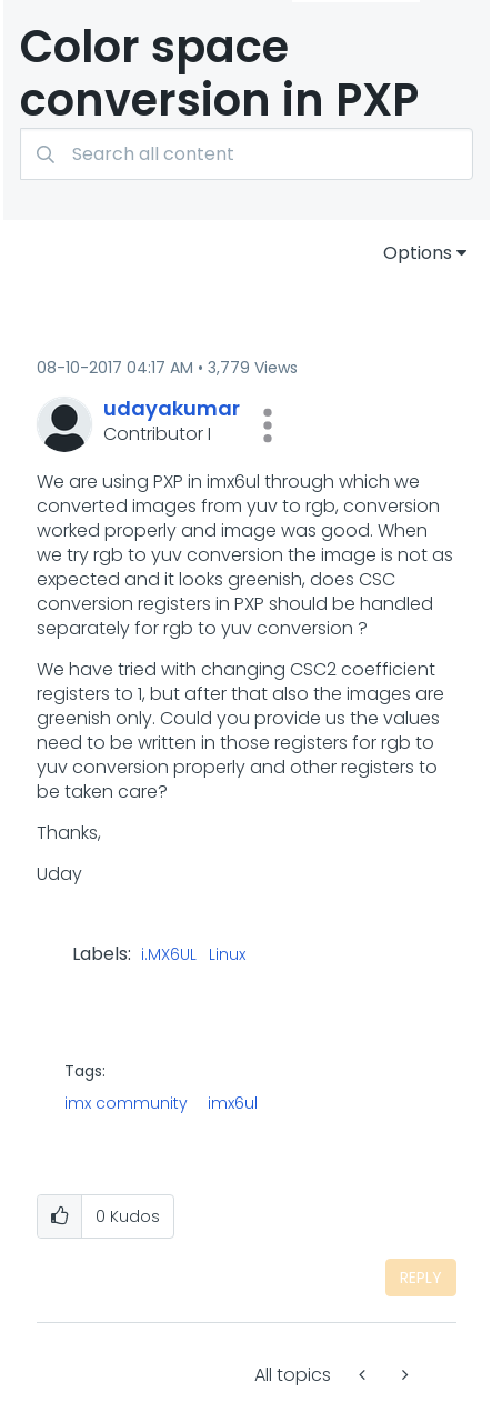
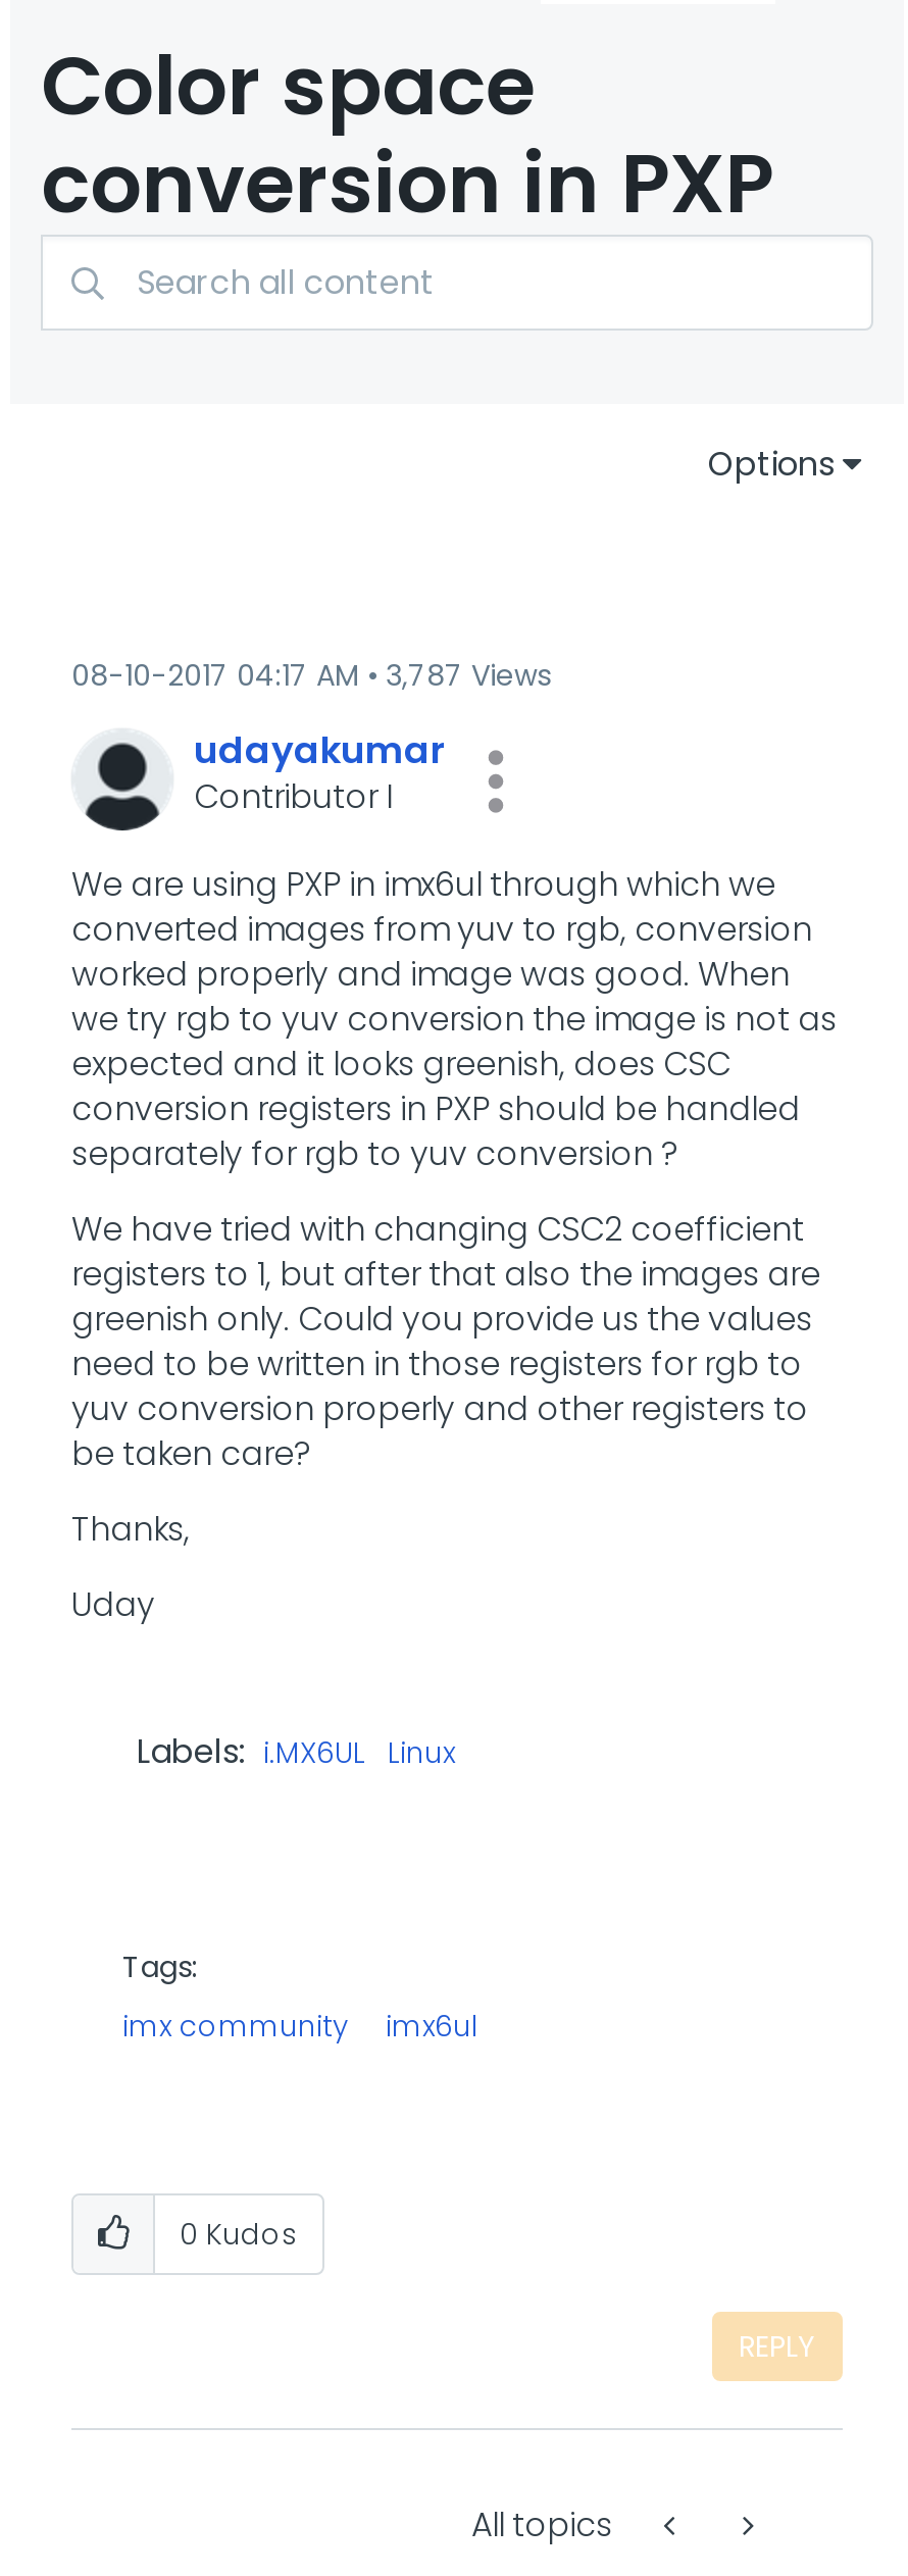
- 08-10-2017 04:17 AM 3,779 Views
+ 08-10-2017 04:17 AM 3,787 Views
